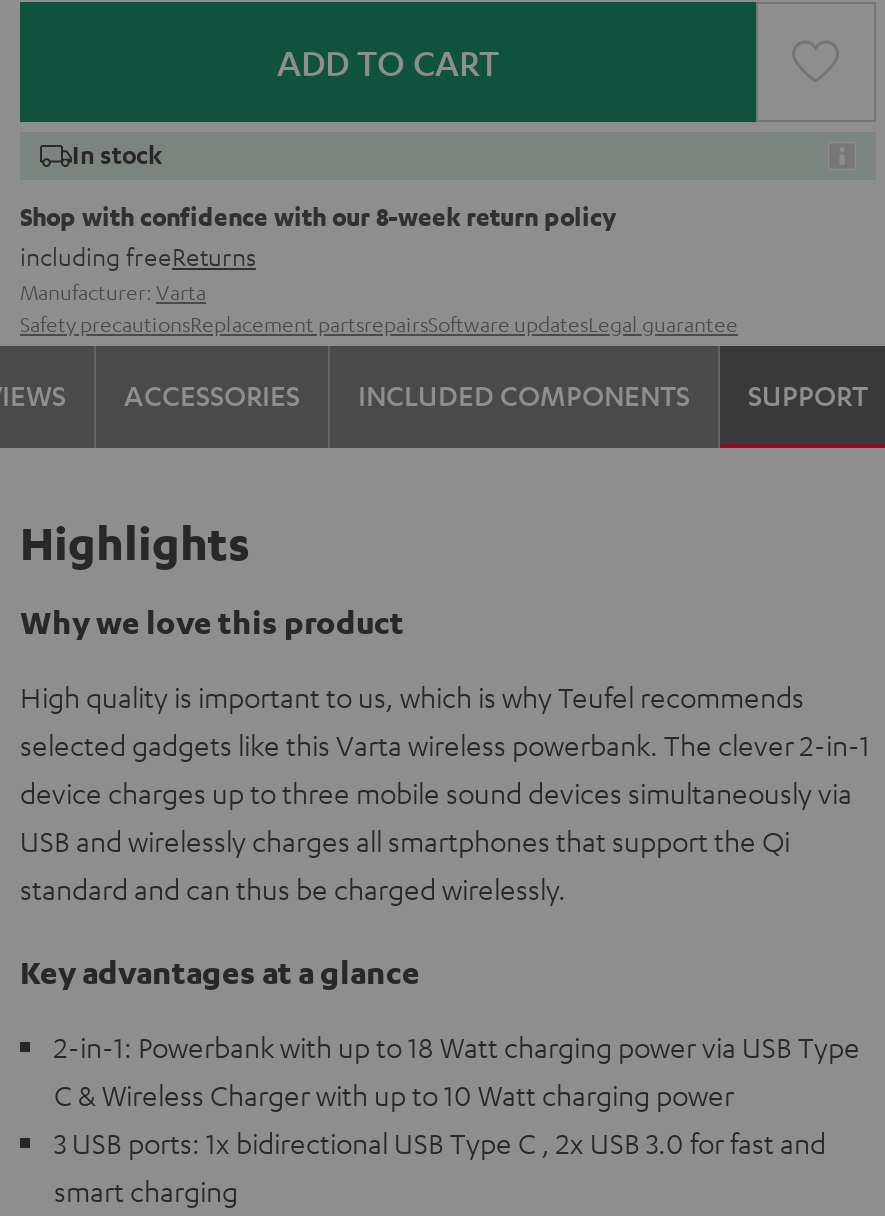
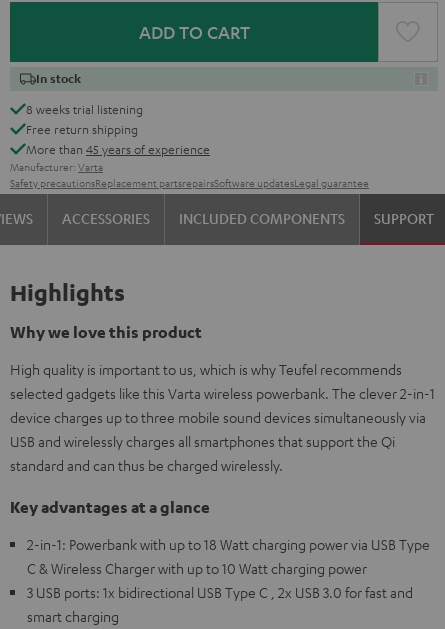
- Shop with confidence with our 8-week return policy
- including freeReturns
+ 8 weeks trial listening
+ Free return shipping
+ More than 45 years of experience
